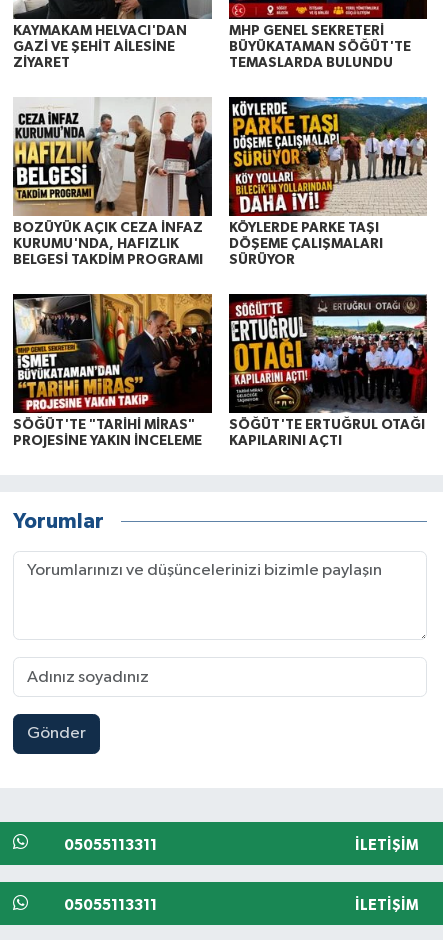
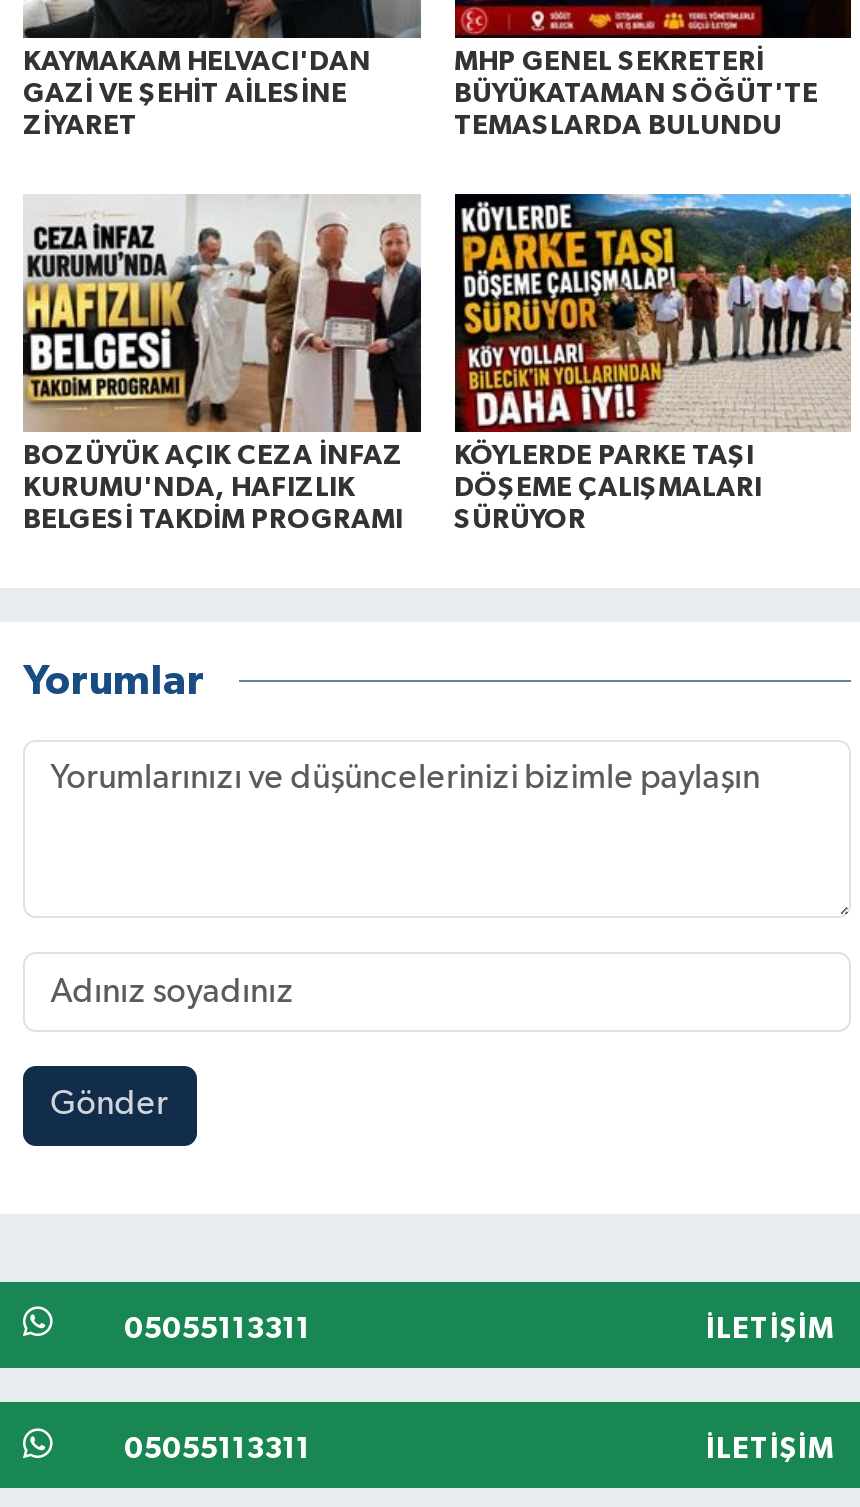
- [image]
- SÖĞÜT'TE "TARİHİ MİRAS"
- PROJESİNE YAKIN İNCELEME

- [image]
- SÖĞÜT'TE ERTUĞRUL OTAĞI
- KAPILARINI AÇTI
